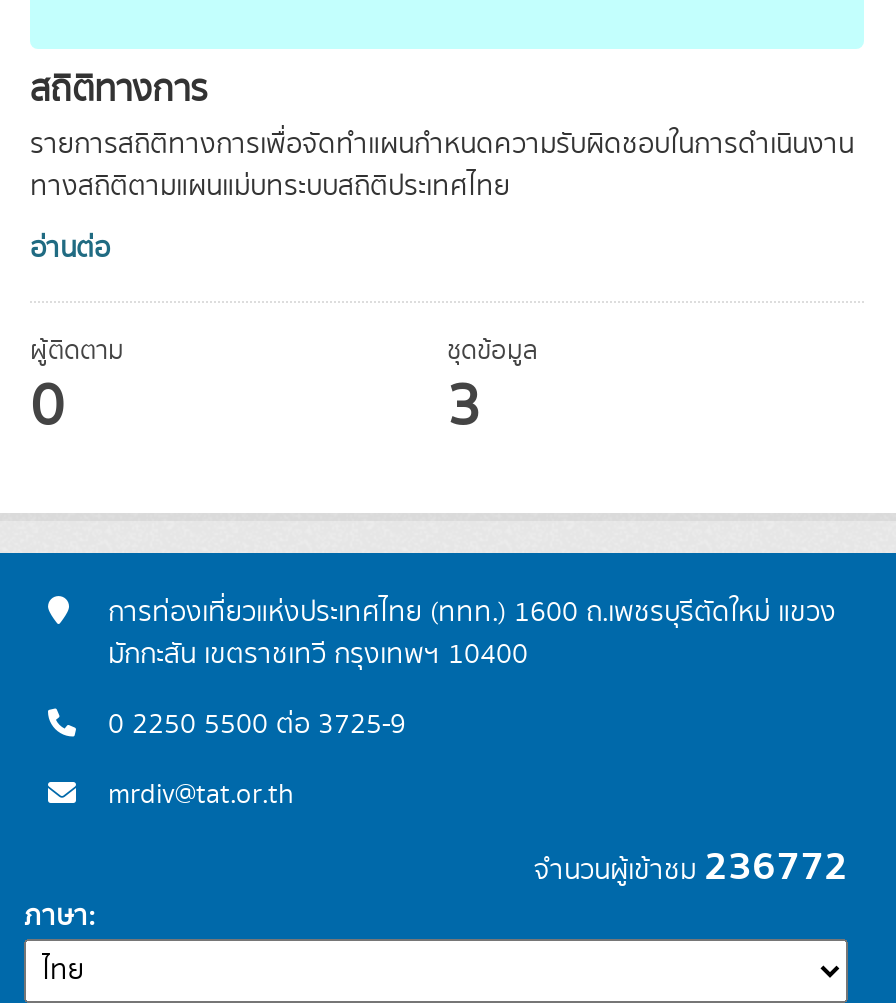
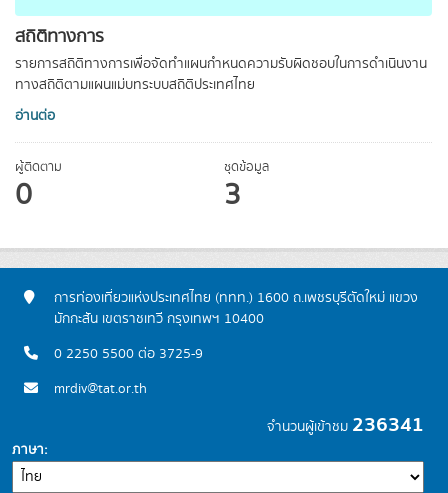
- จำนวนผู้เข้าชม236772
+ จำนวนผู้เข้าชม236341
